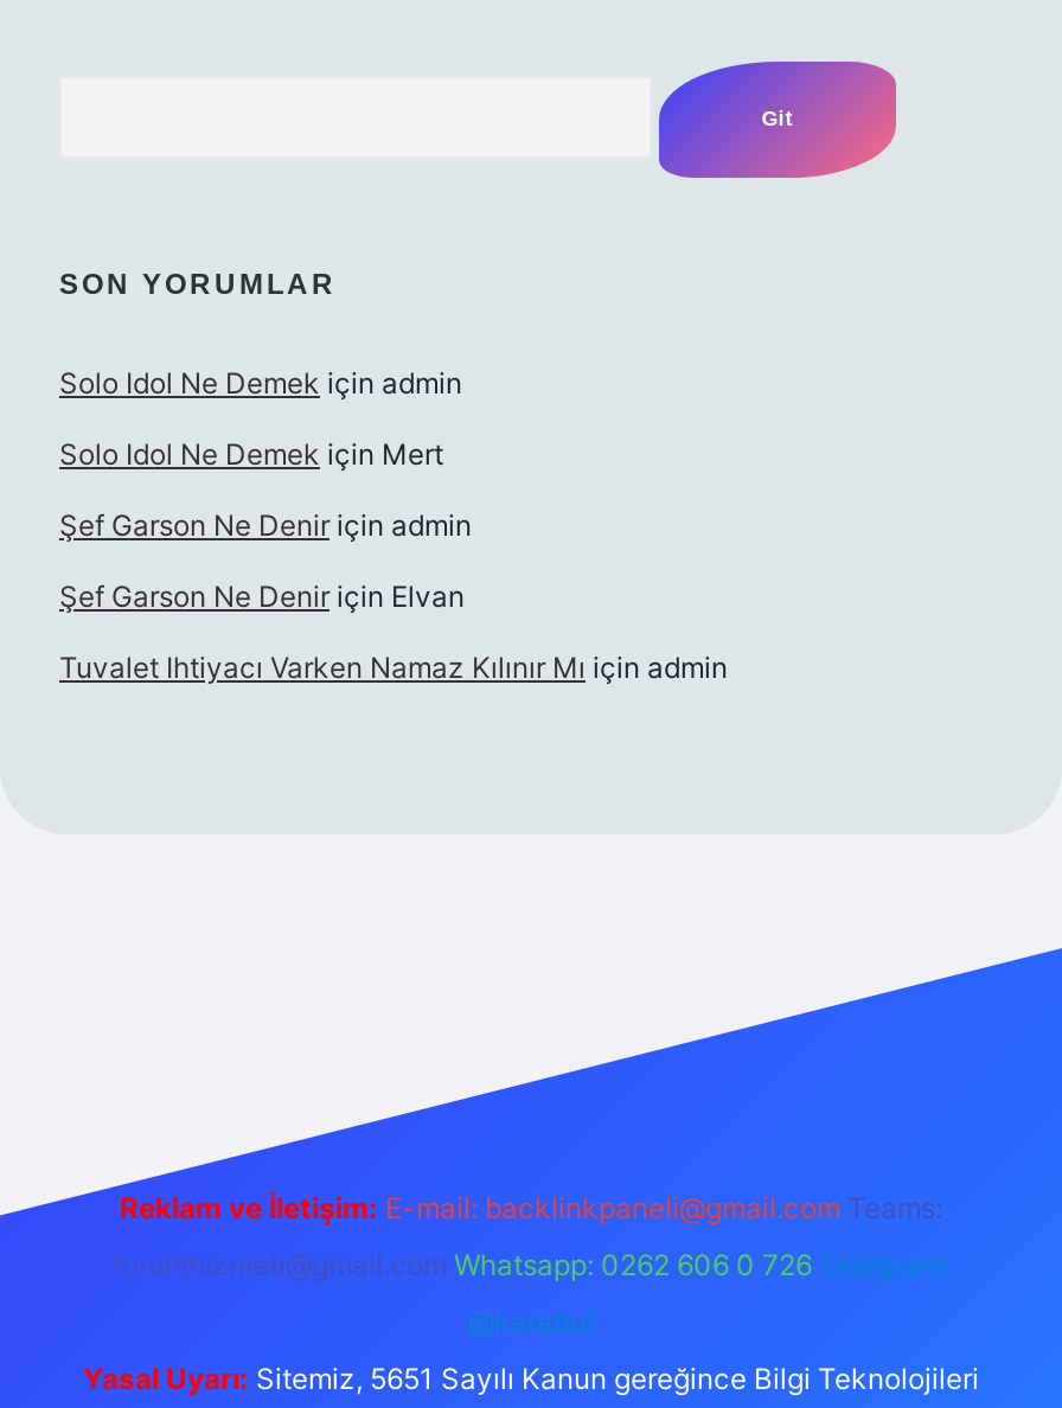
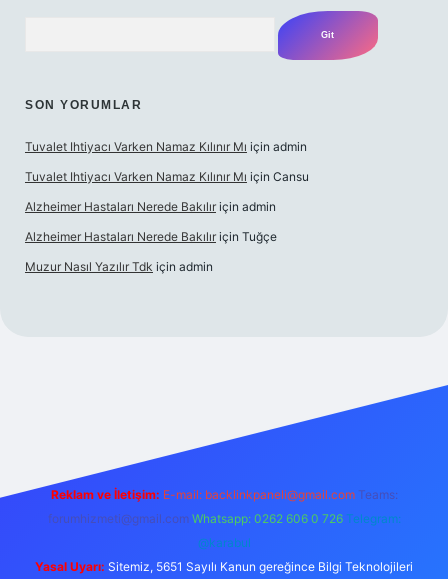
- Solo Idol Ne Demek için admin
- Solo Idol Ne Demek için Mert
- Şef Garson Ne Denir için admin
- Şef Garson Ne Denir için Elvan

moved up: Tuvalet Ihtiyacı Varken Namaz Kılınır Mı için admin

+ Tuvalet Ihtiyacı Varken Namaz Kılınır Mı için Cansu
+ Alzheimer Hastaları Nerede Bakılır için admin
+ Alzheimer Hastaları Nerede Bakılır için Tuğçe
+ Muzur Nasıl Yazılır Tdk için admin
